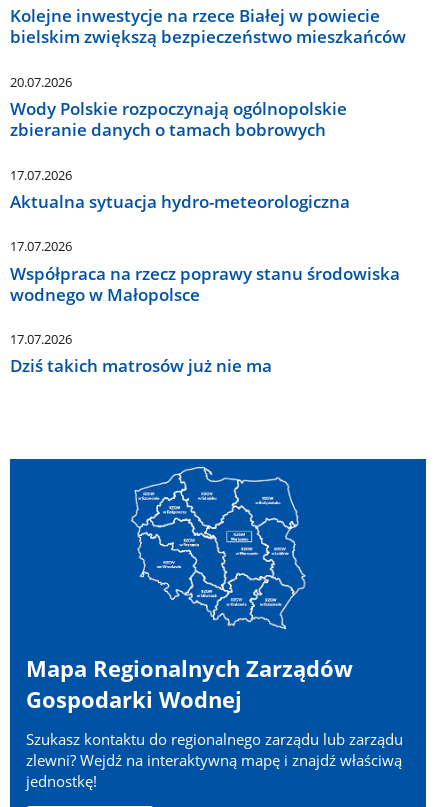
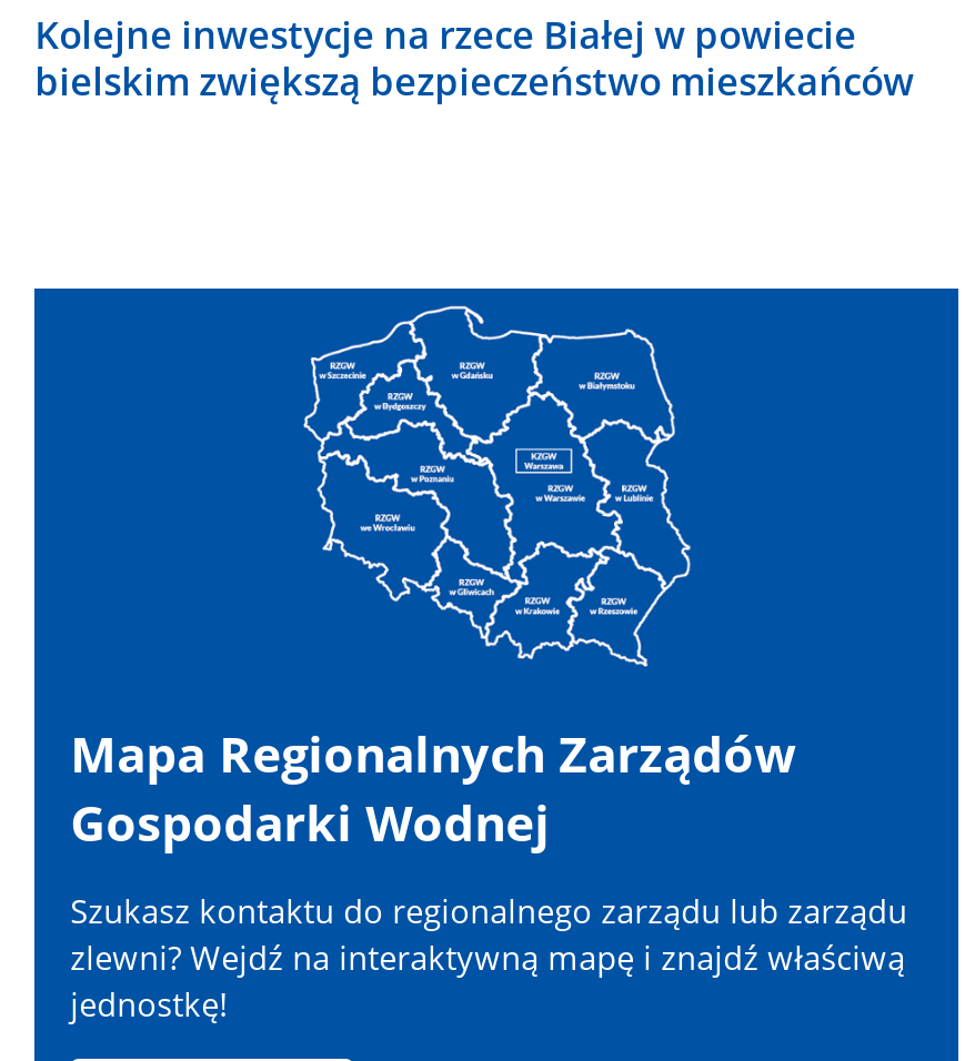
- 20.07.2026
- Wody Polskie rozpoczynają ogólnopolskie
- zbieranie danych o tamach bobrowych
- 17.07.2026
- Aktualna sytuacja hydro-meteorologiczna
- 17.07.2026
- Współpraca na rzecz poprawy stanu środowiska
- wodnego w Małopolsce
- 17.07.2026
- Dziś takich matrosów już nie ma
